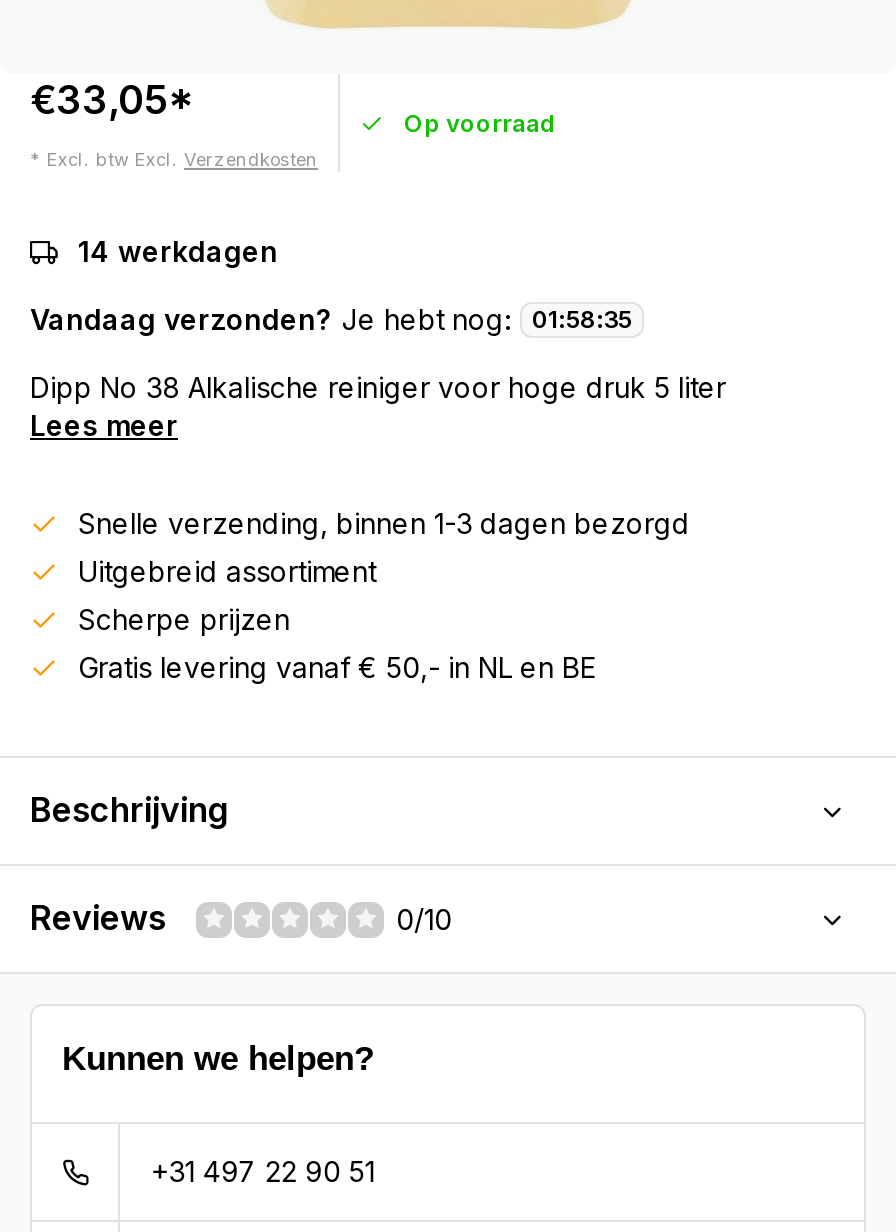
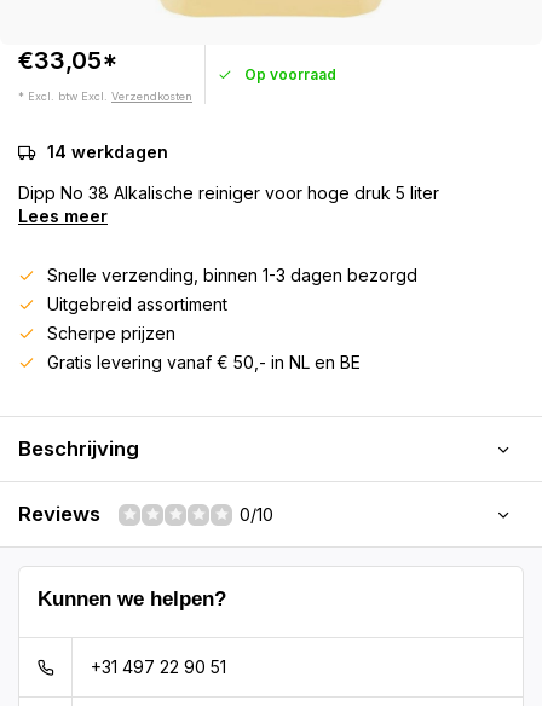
- Vandaag verzonden? Je hebt nog:
- 01:58:35
